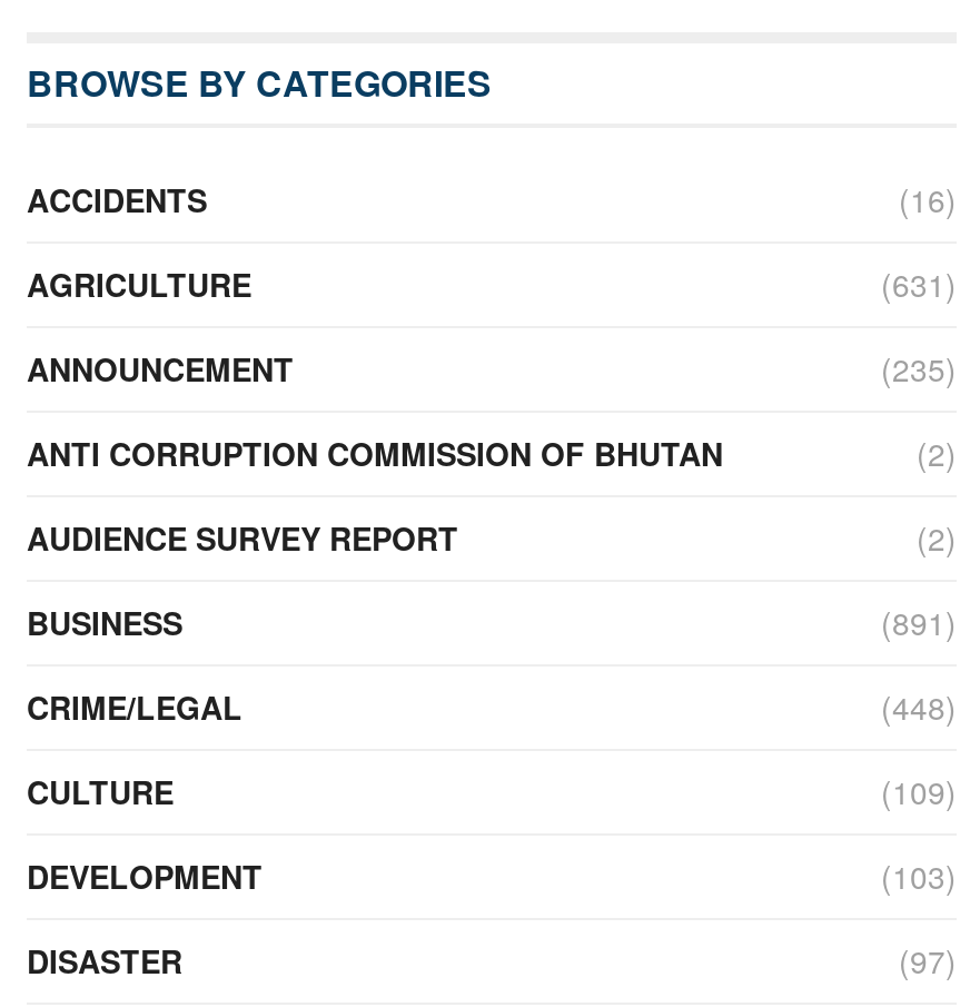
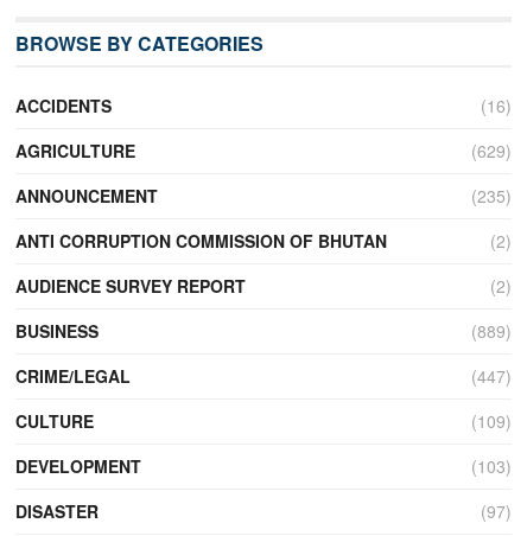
- (631)
+ (629)

- (891)
+ (889)

- (448)
+ (447)
